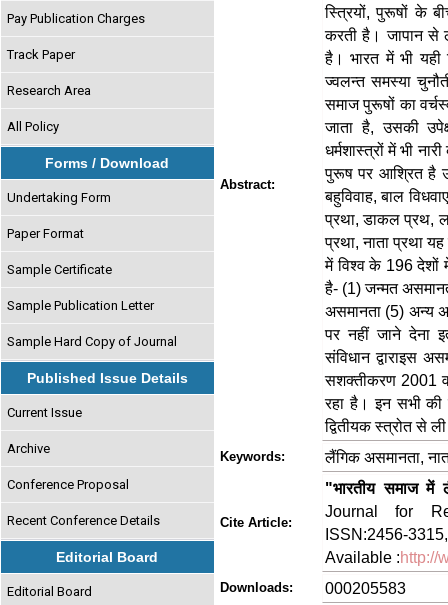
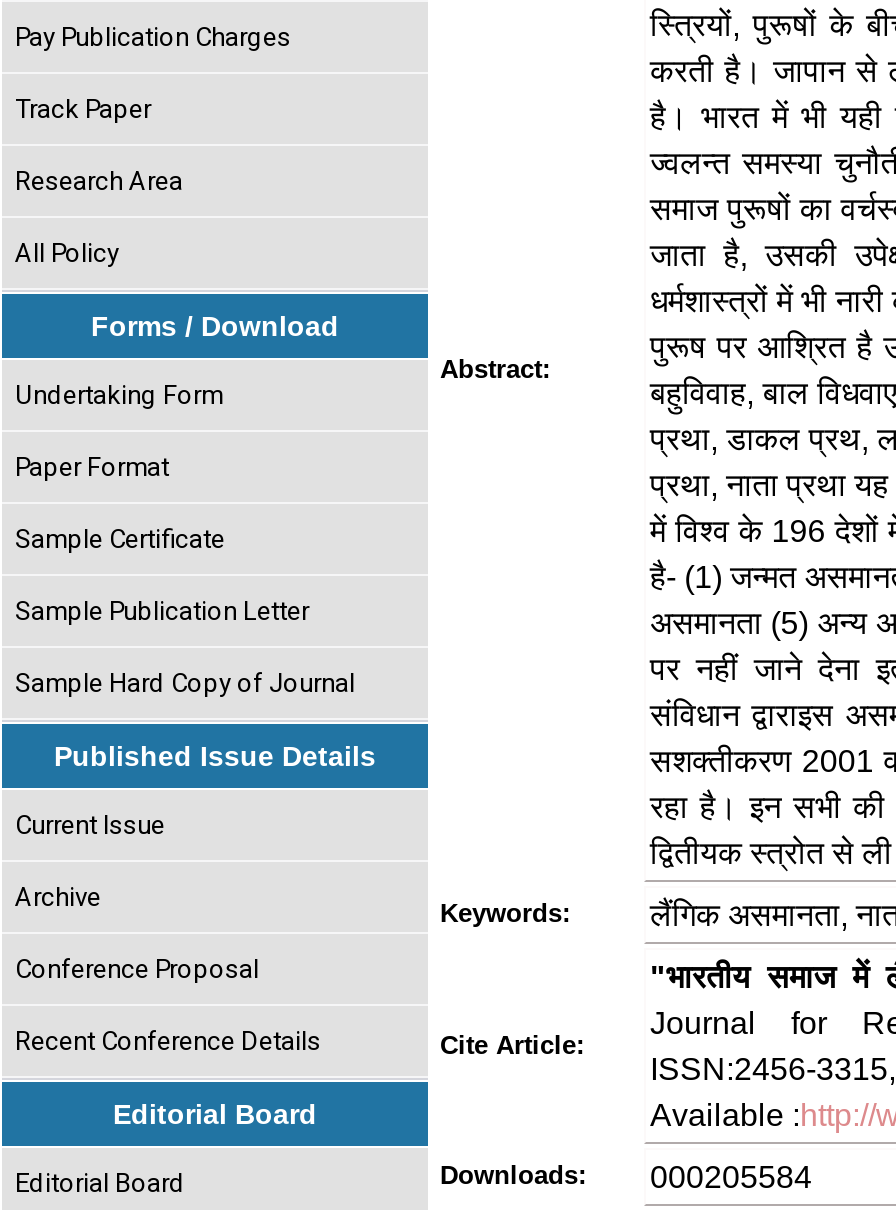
- 000205583
+ 000205584
